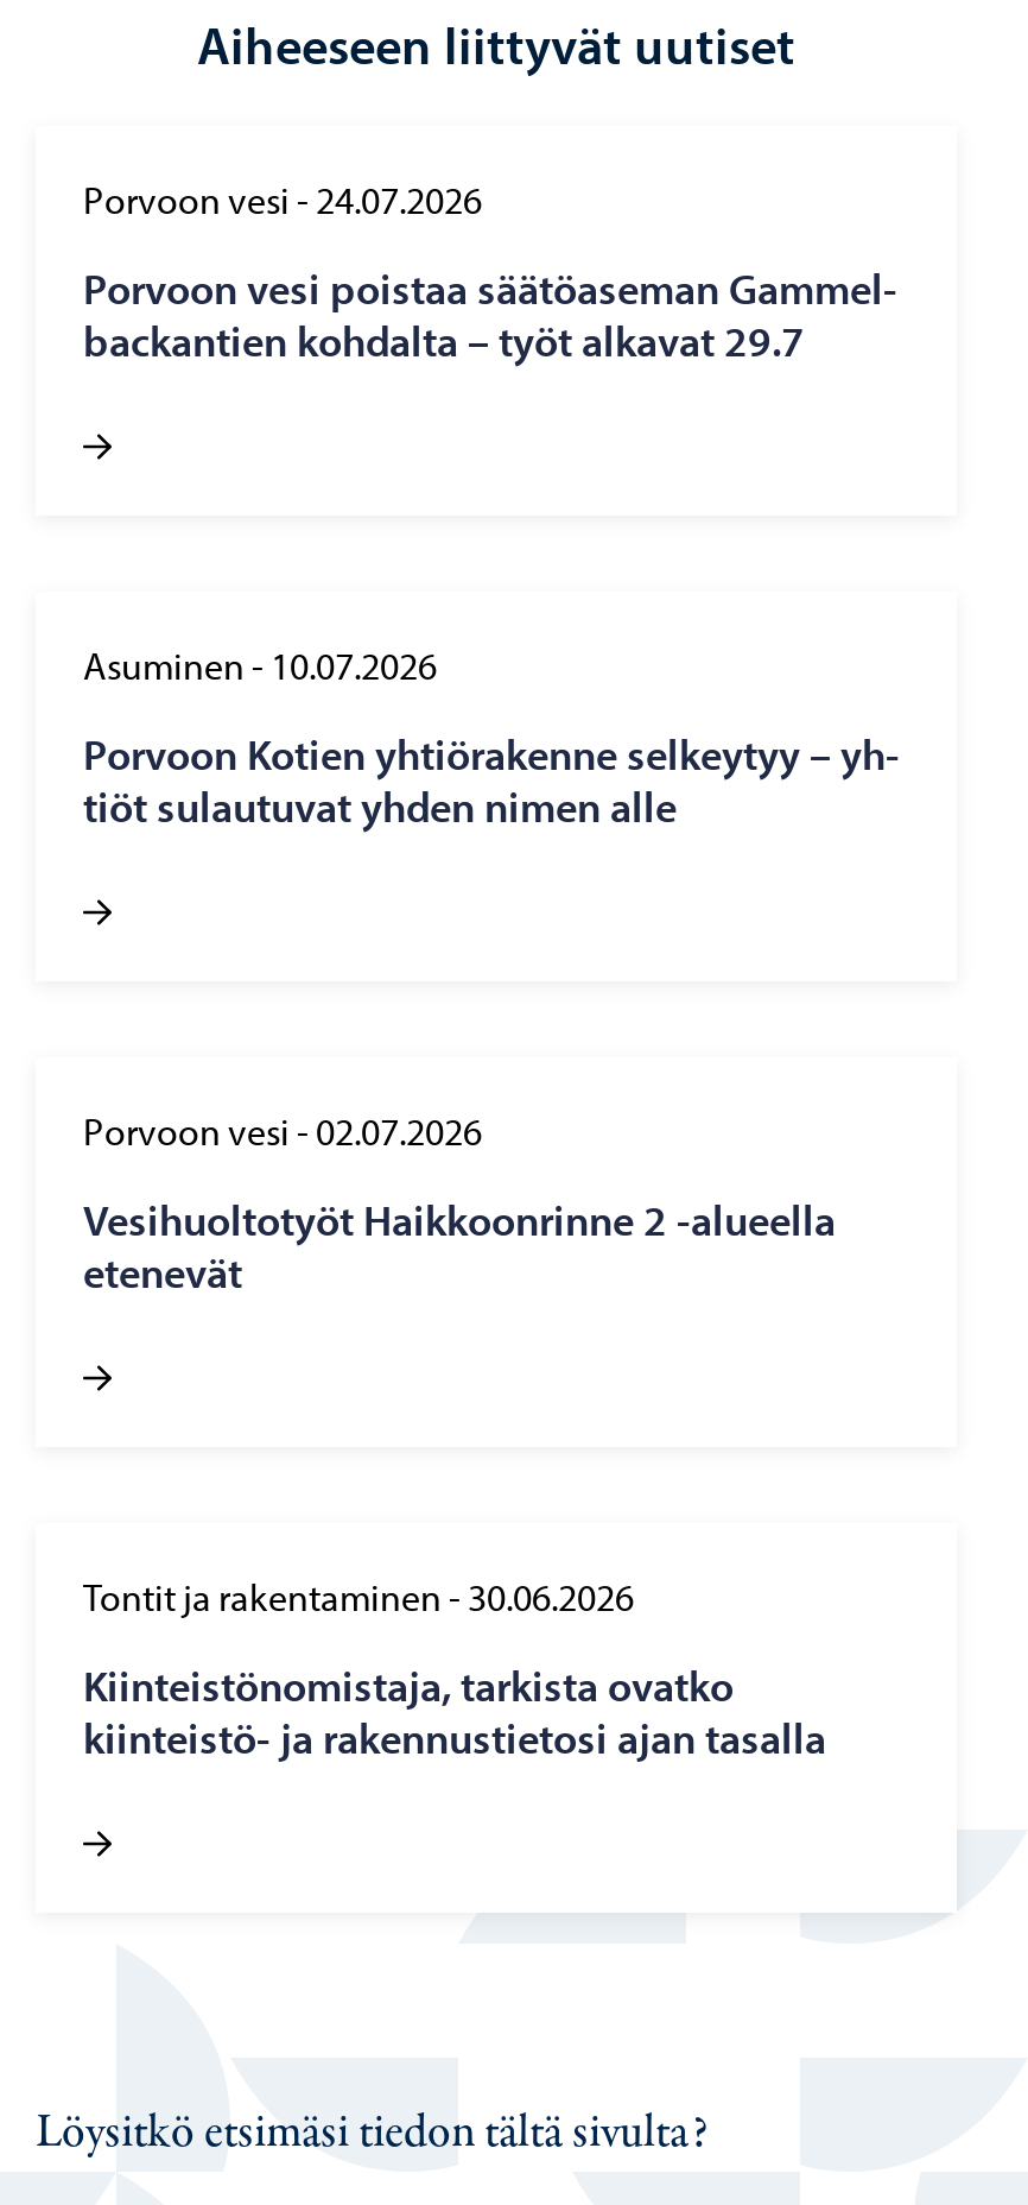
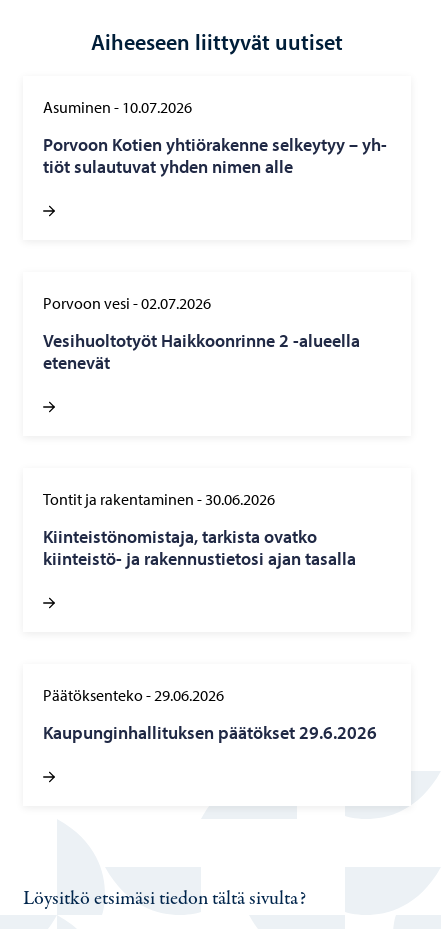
- Porvoon vesi - 24.07.2026
- Porvoon vesi poistaa säätöaseman Gammel
- backantien kohdalta – työt alkavat 29.7

moved up: Asuminen - 10.07.2026 | Porvoon Kotien yhtiörakenne selkeytyy – yh | tiöt sulautuvat yhden nimen alle | ... | Kiinteistönomistaja, tarkista ovatko | kiinteistö- ja rakennustietosi ajan tasalla

+ Päätöksenteko - 29.06.2026
+ Kaupunginhallituksen päätökset 29.6.2026
